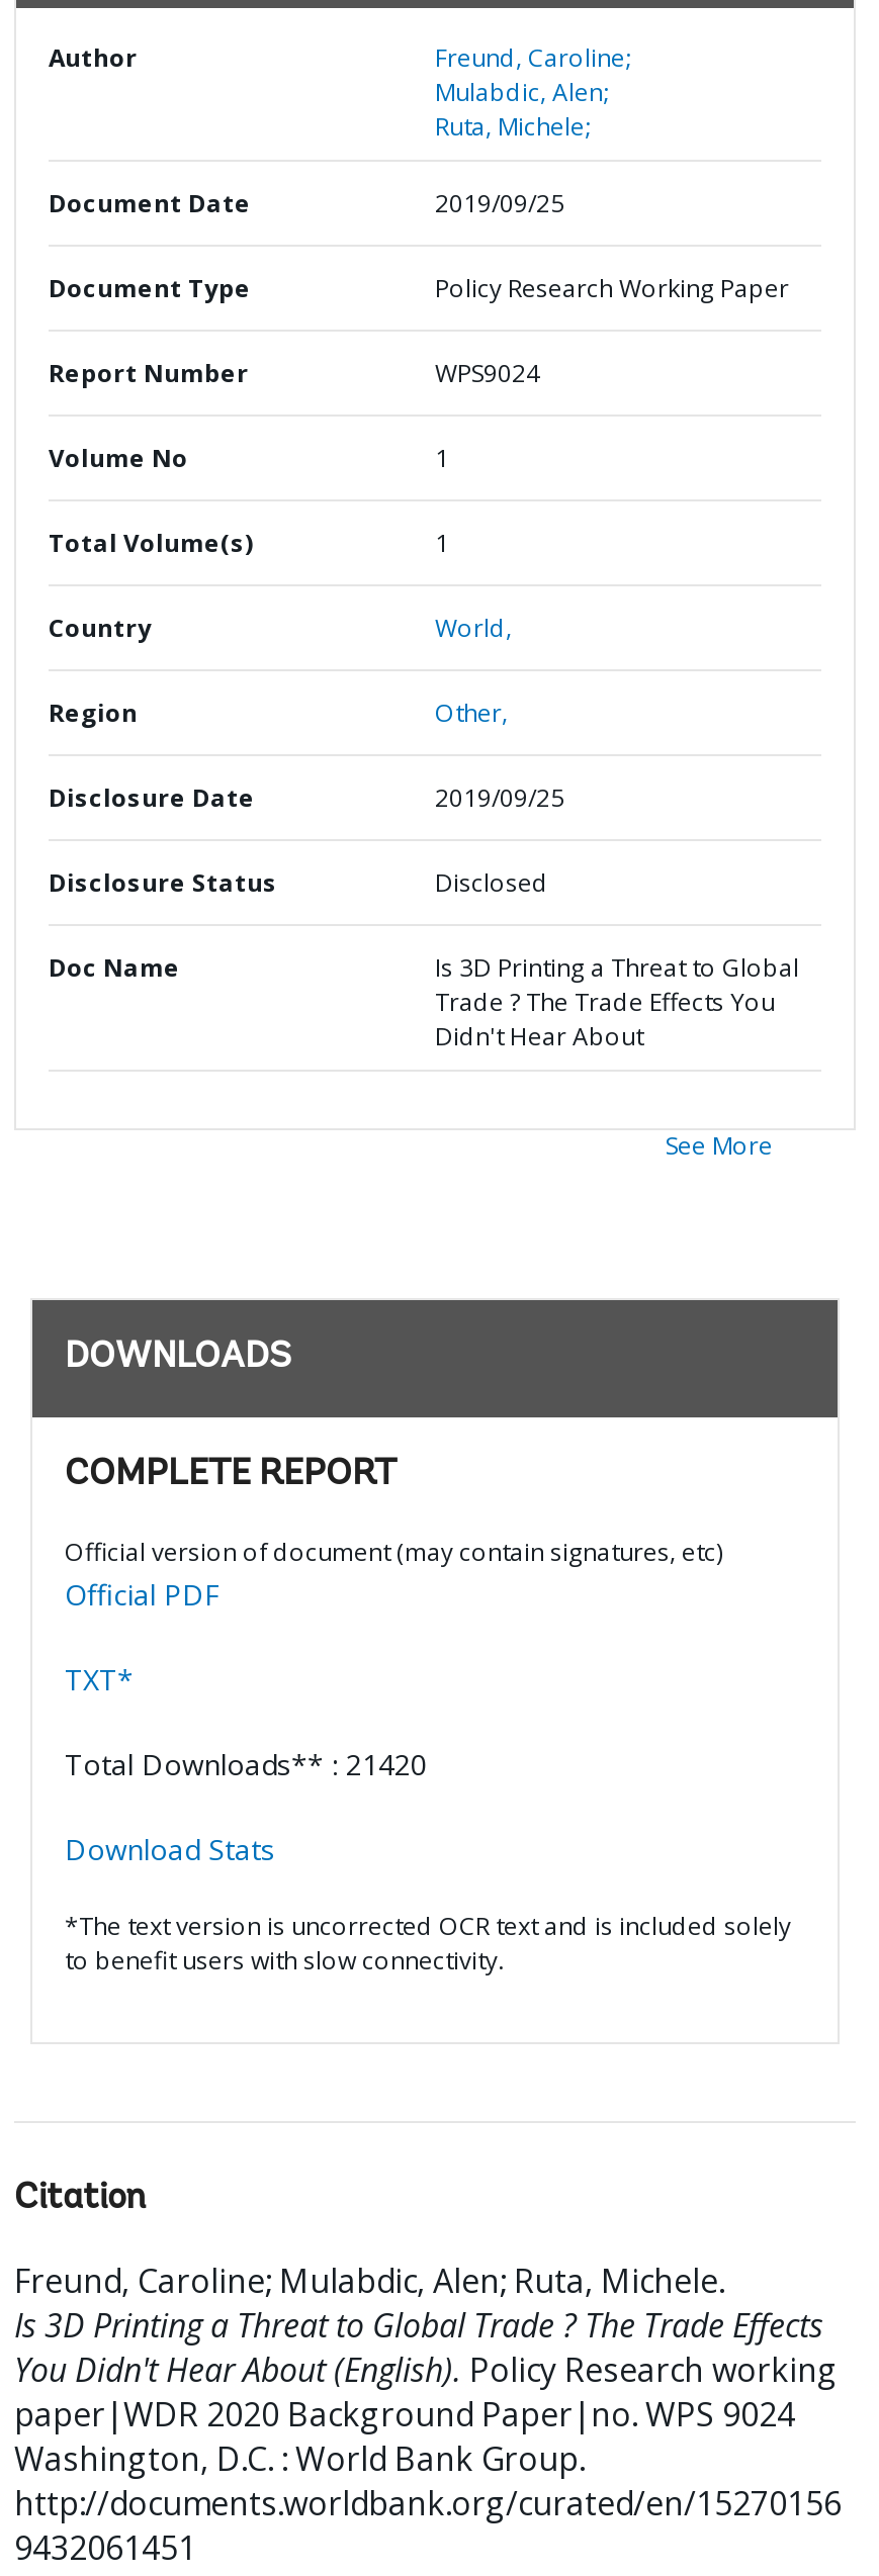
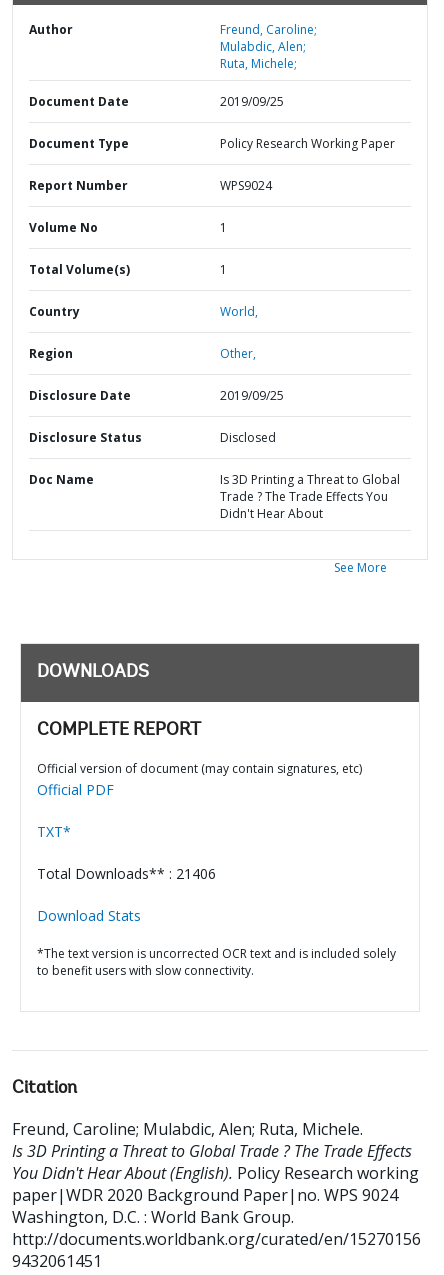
- Total Downloads** : 21420
+ Total Downloads** : 21406
